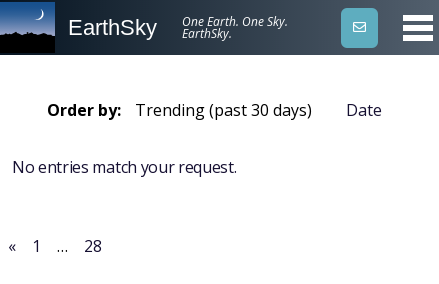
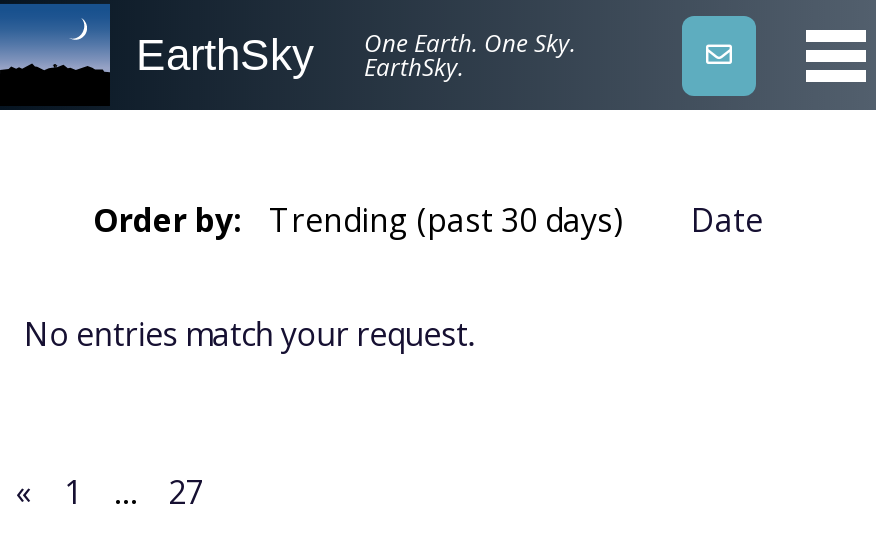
- 28
+ 27
